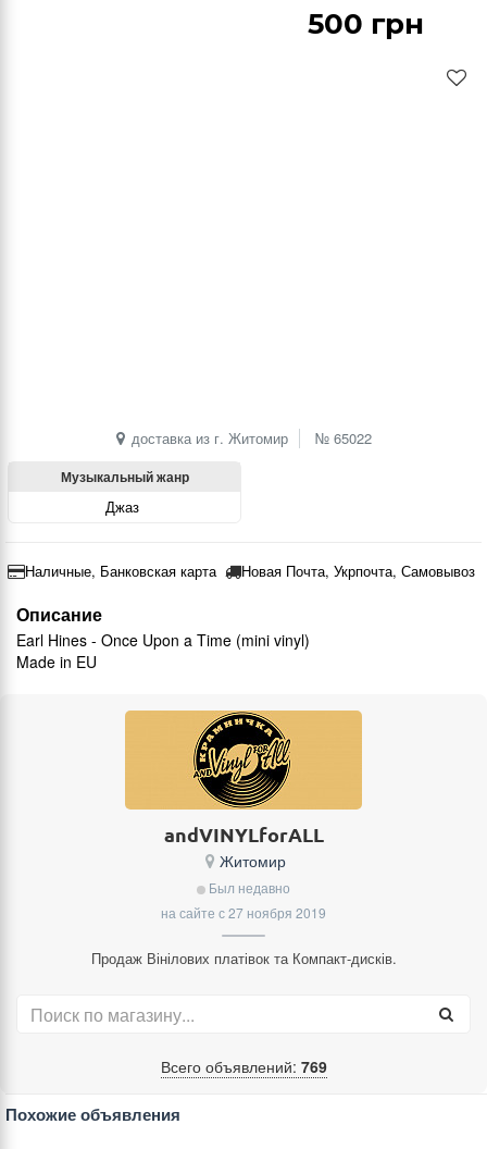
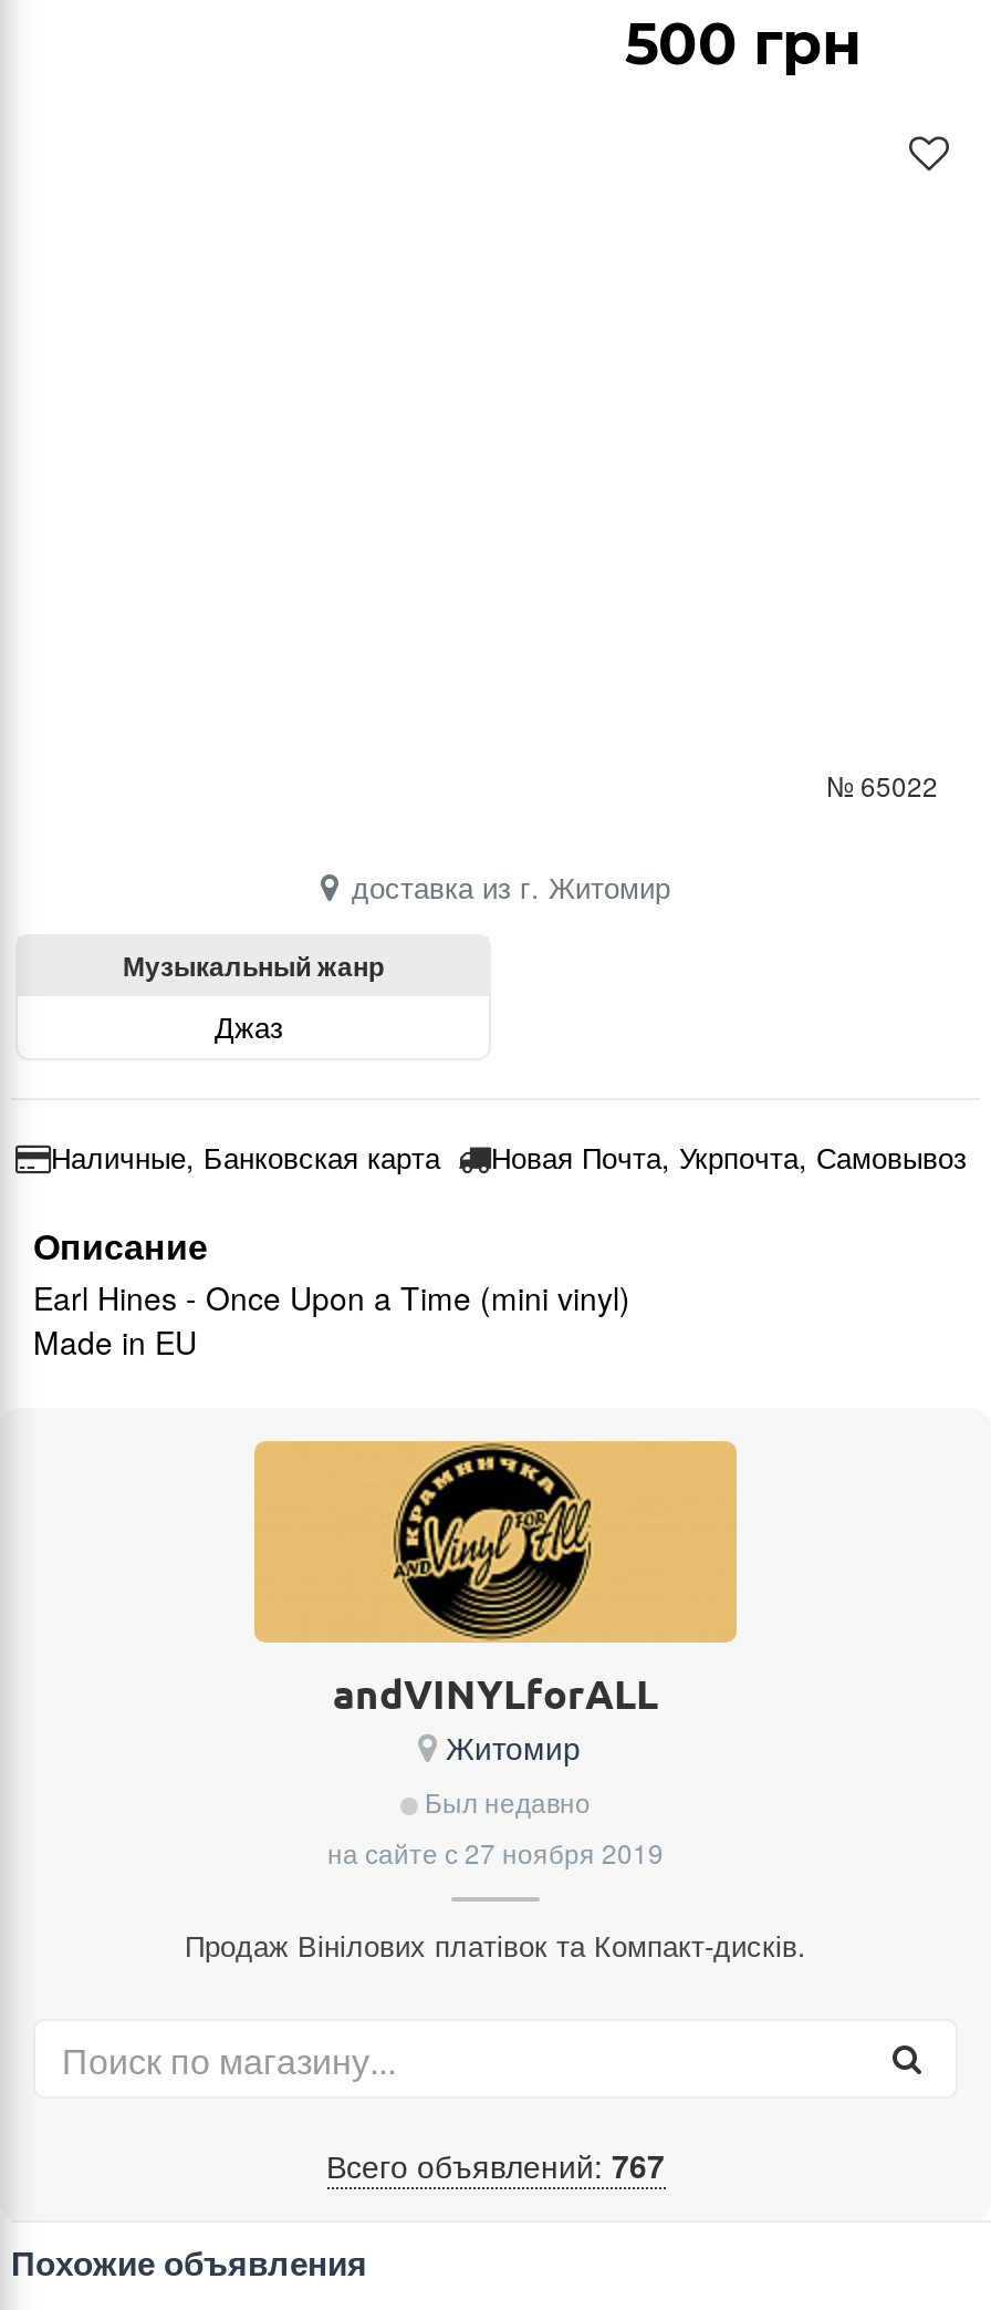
+ № 65022

- № 65022

- Всего объявлений: 769
+ Всего объявлений: 767
